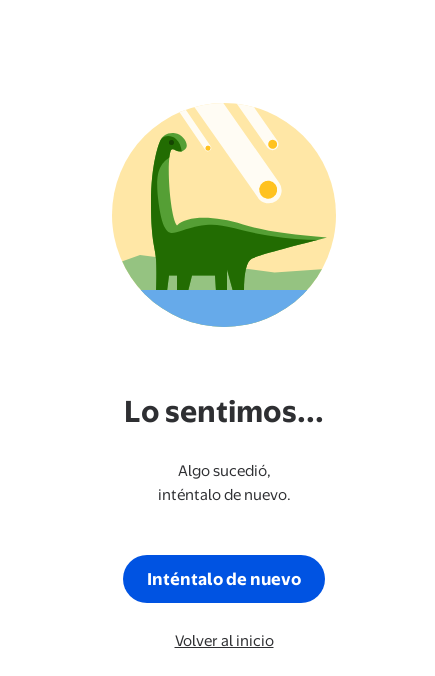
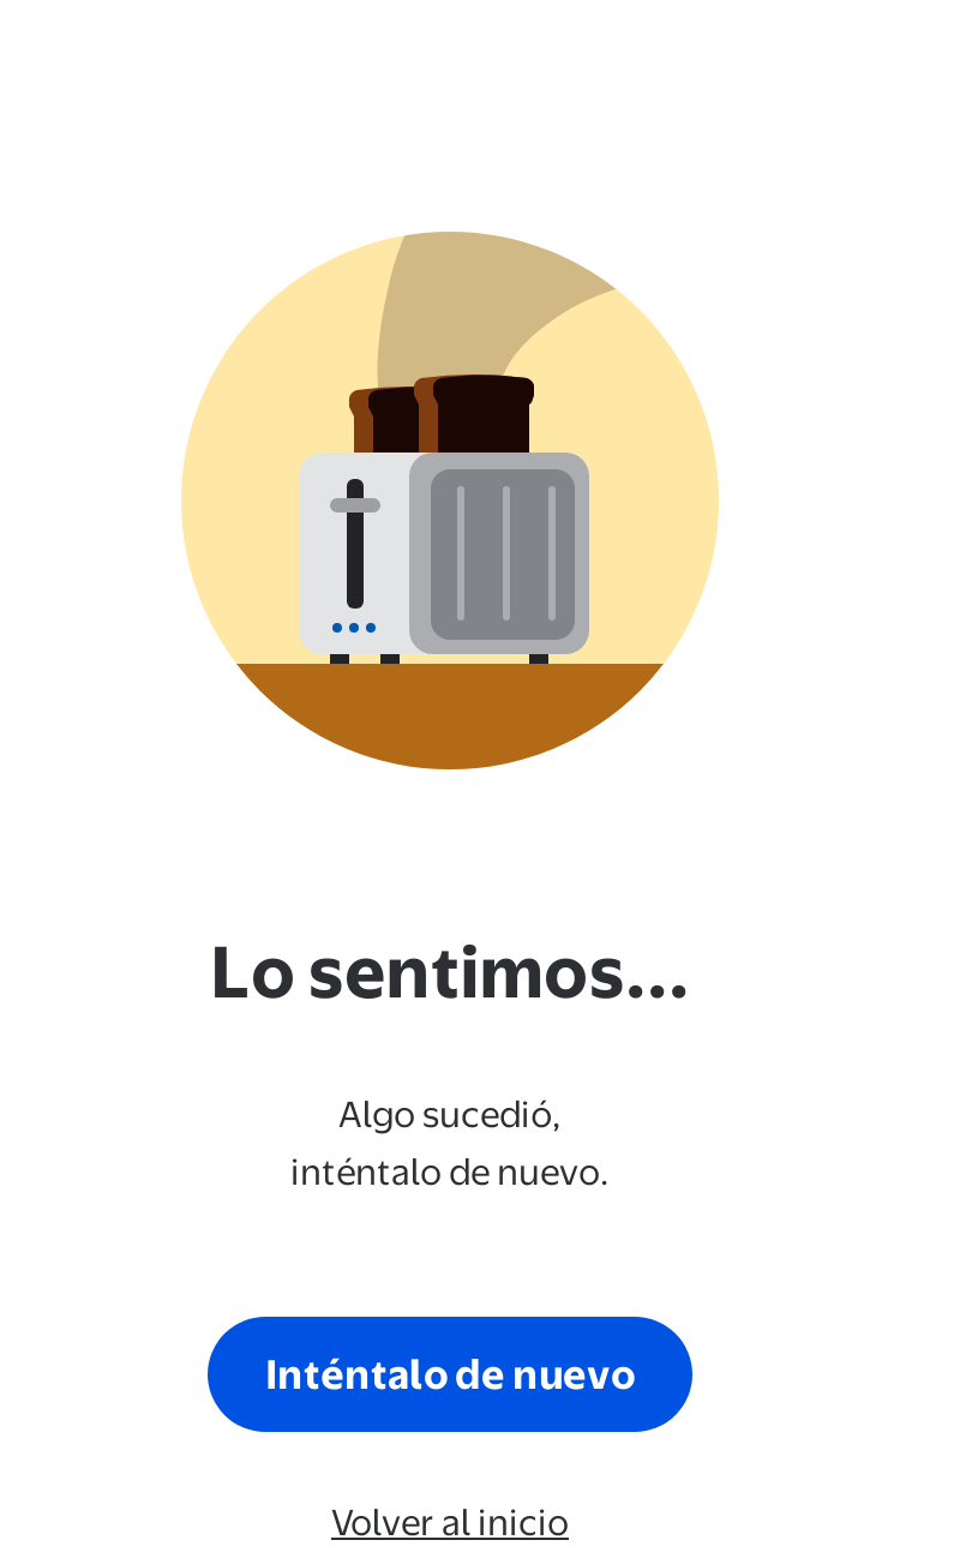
- [image]
+ [image]
